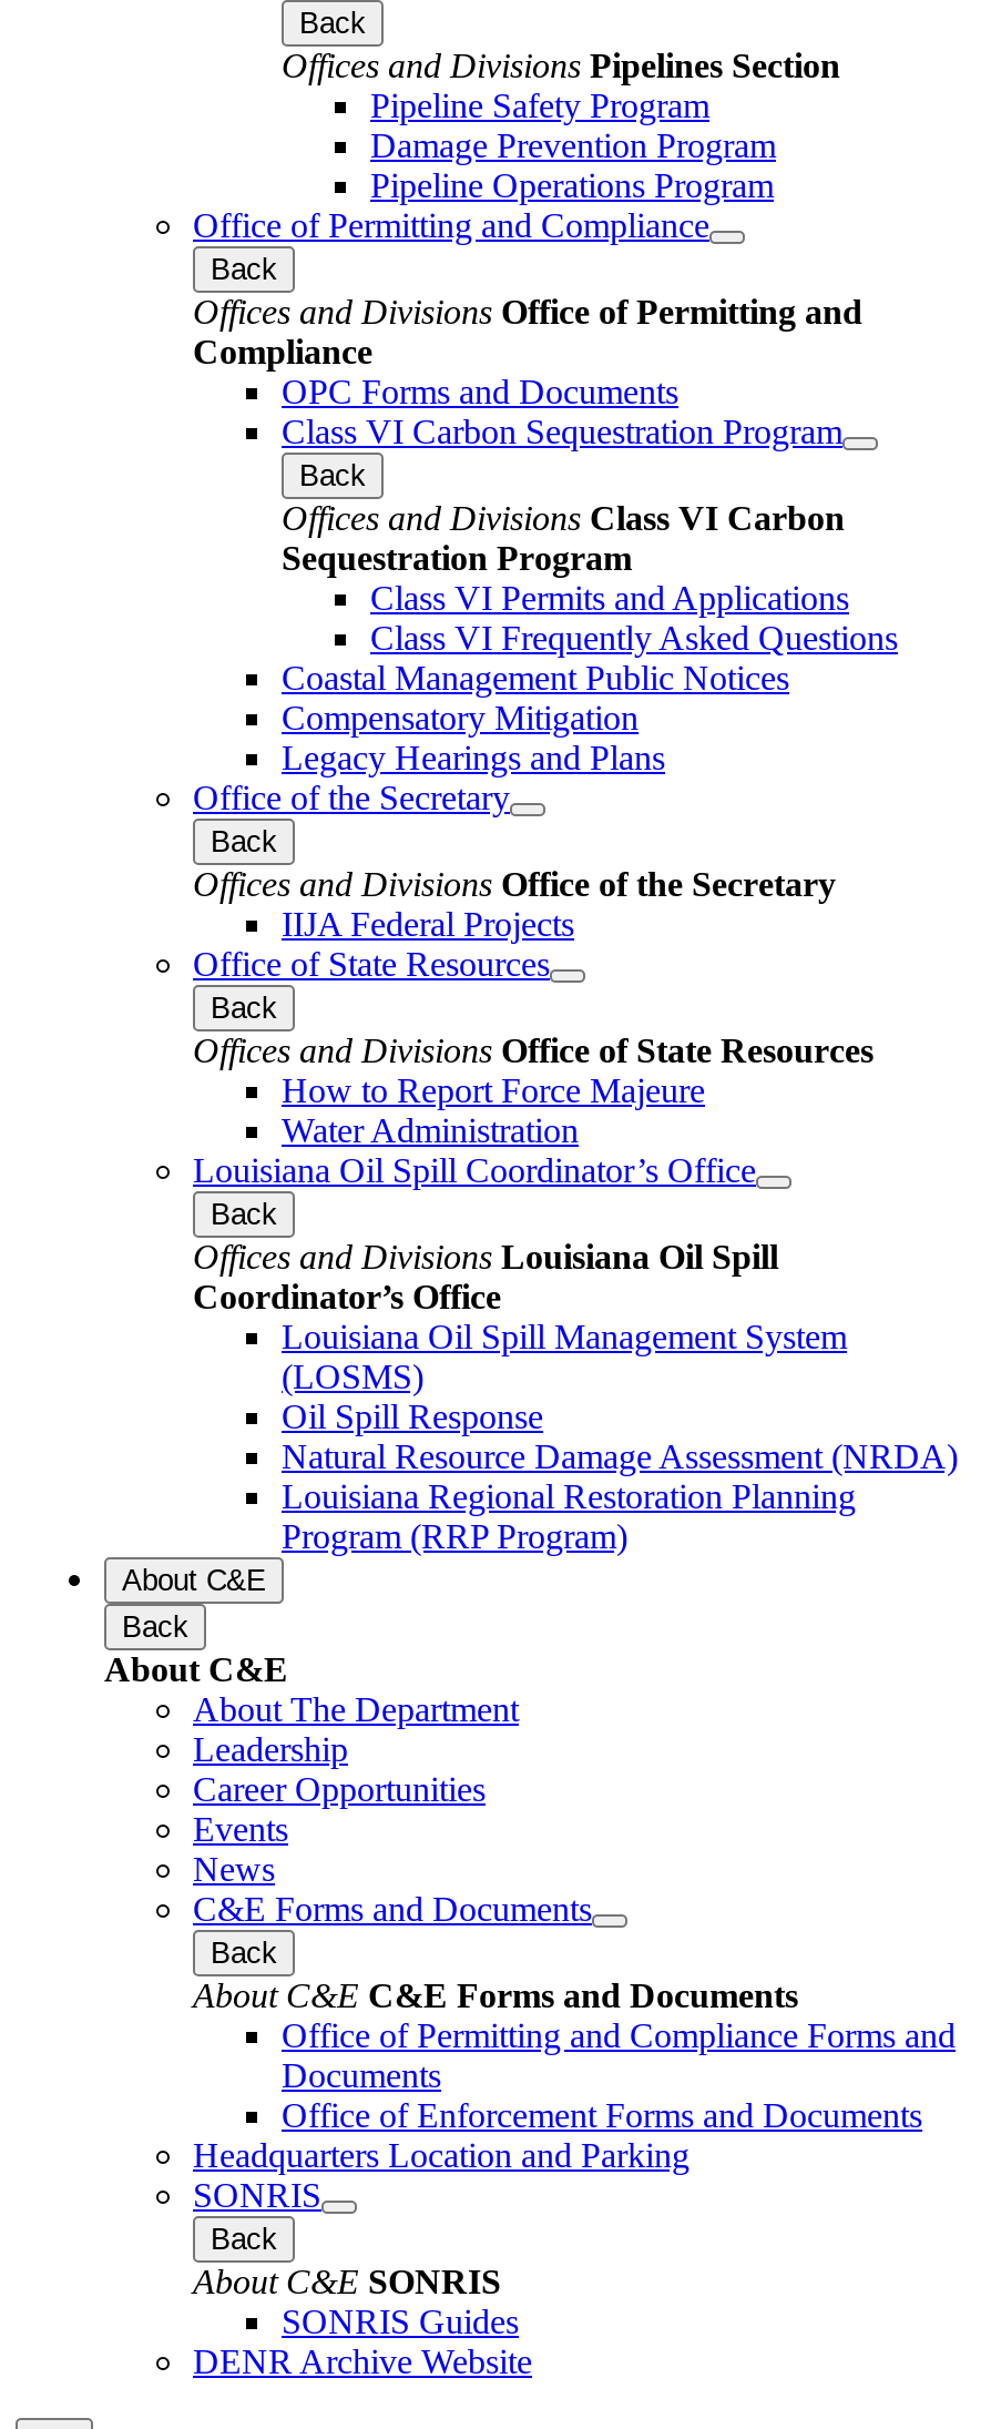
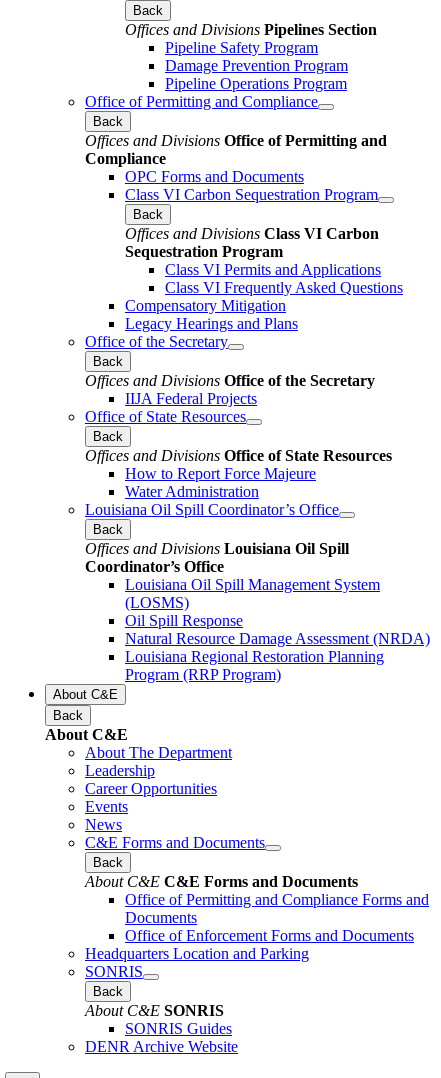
- Coastal Management Public Notices
